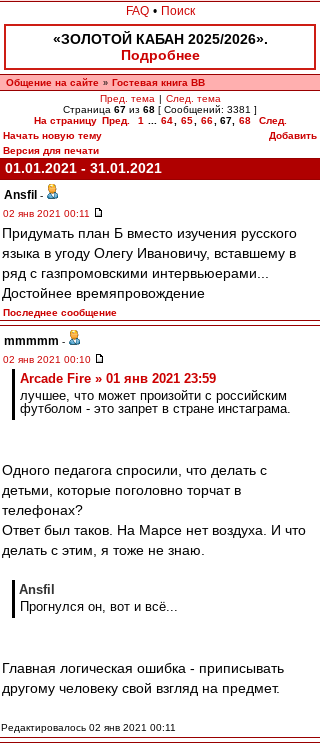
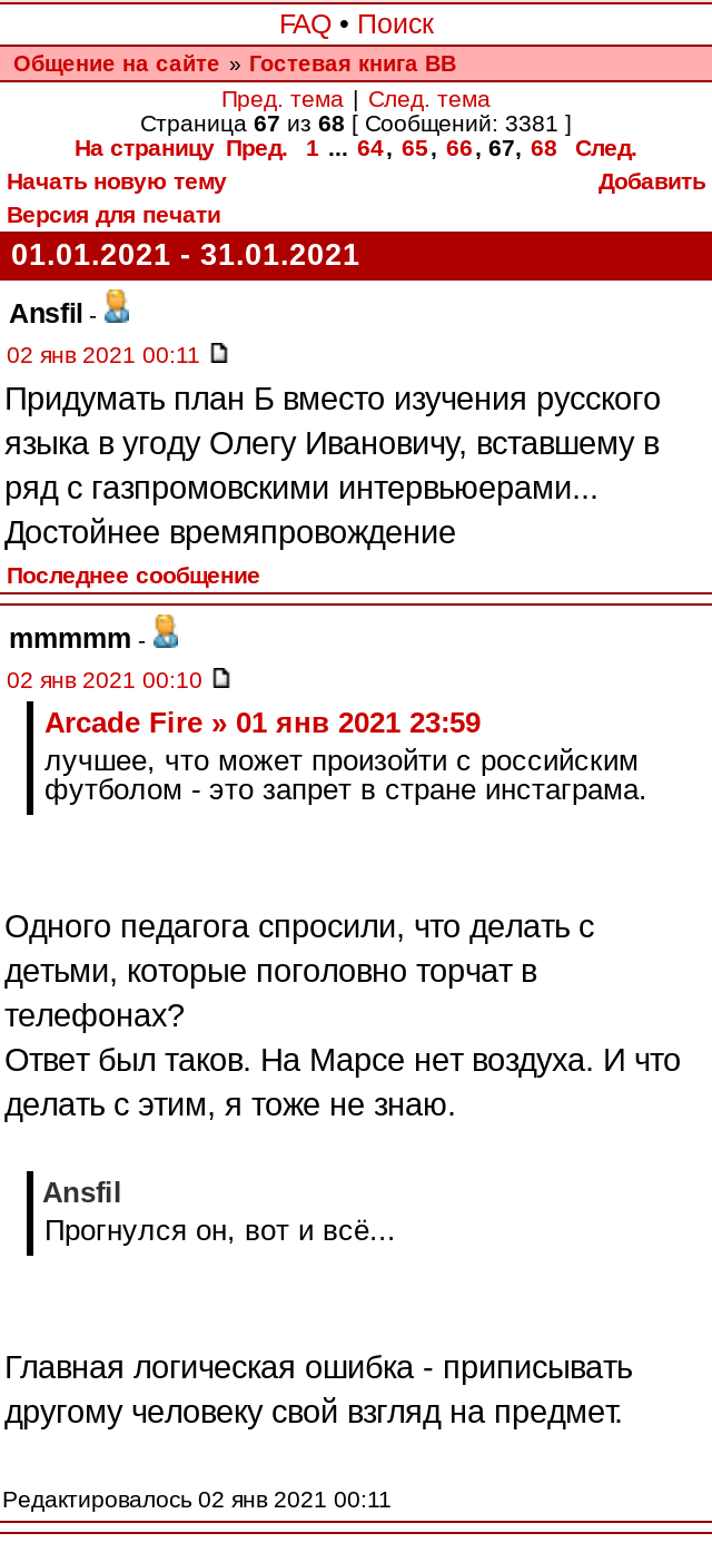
- «ЗОЛОТОЙ КАБАН 2025/2026».
- Подробнее
